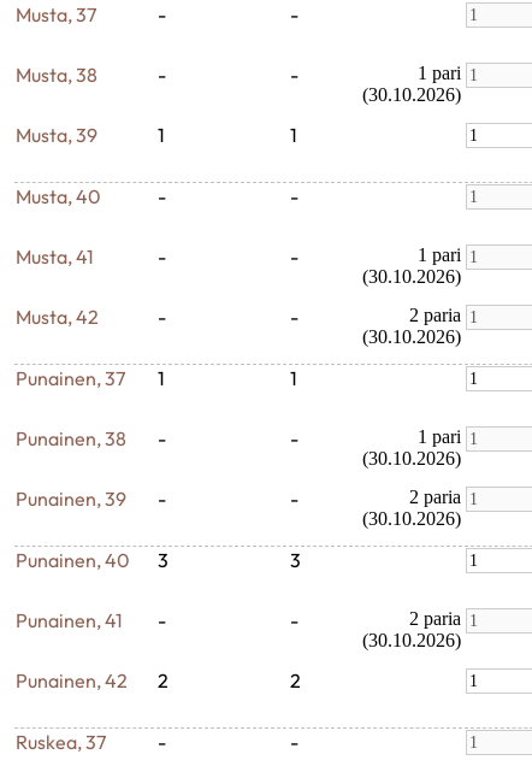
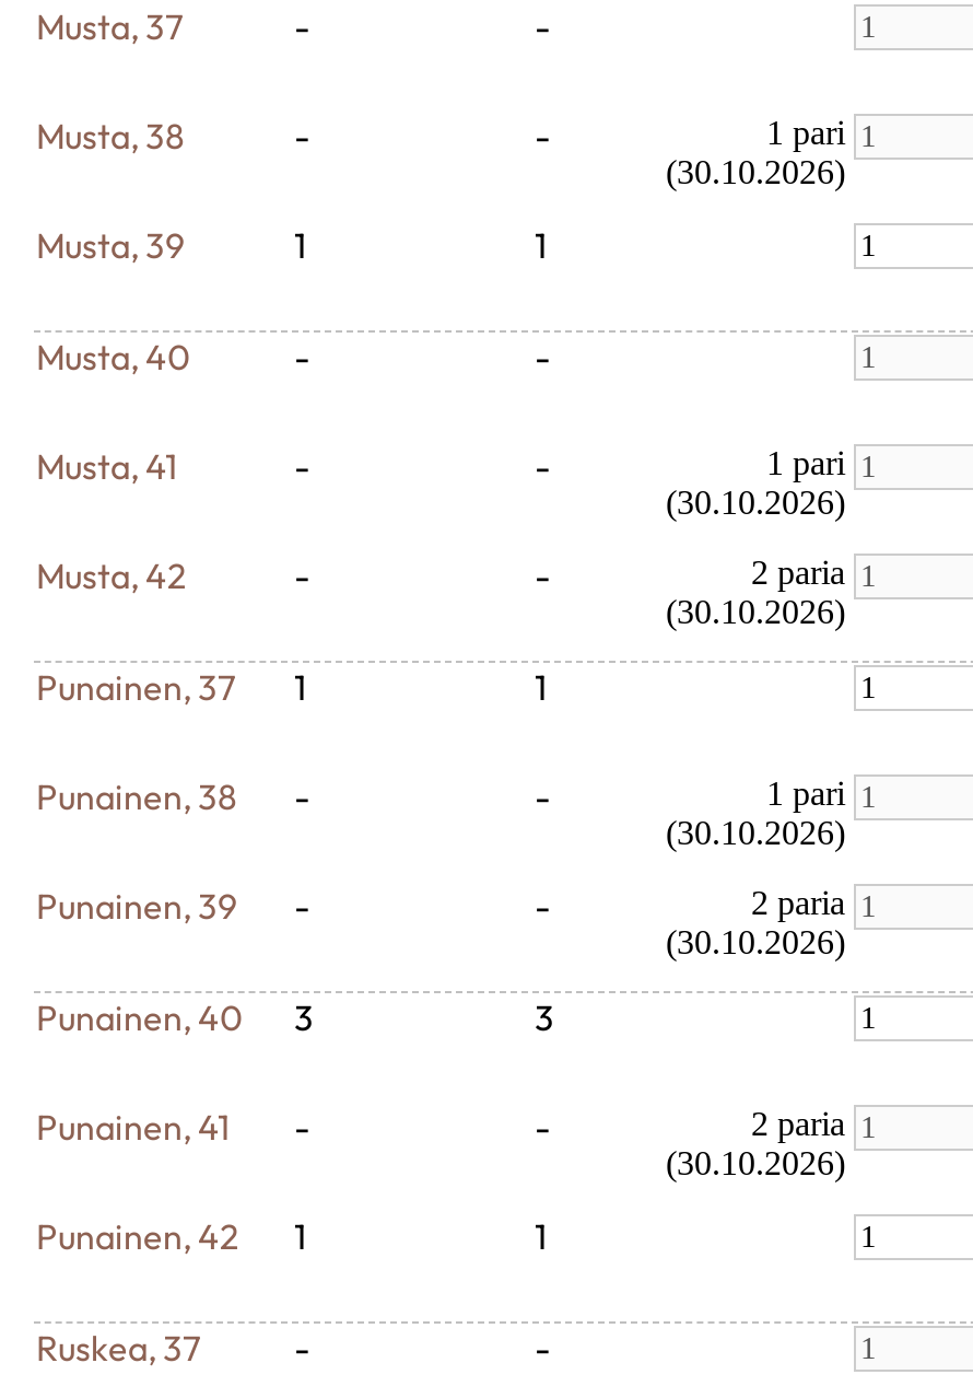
- Punainen, 42 2
+ Punainen, 42 1

- 2
+ 1
